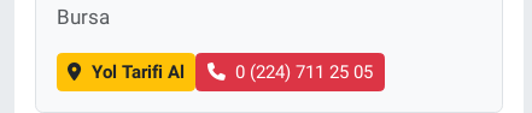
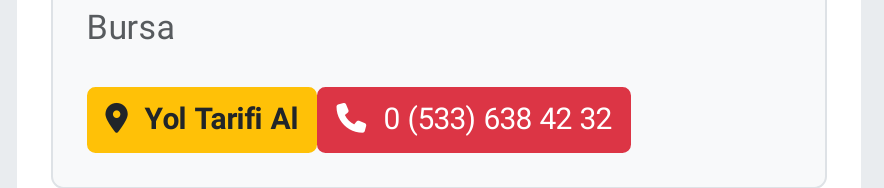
- 0 (224) 711 25 05
+ 0 (533) 638 42 32
